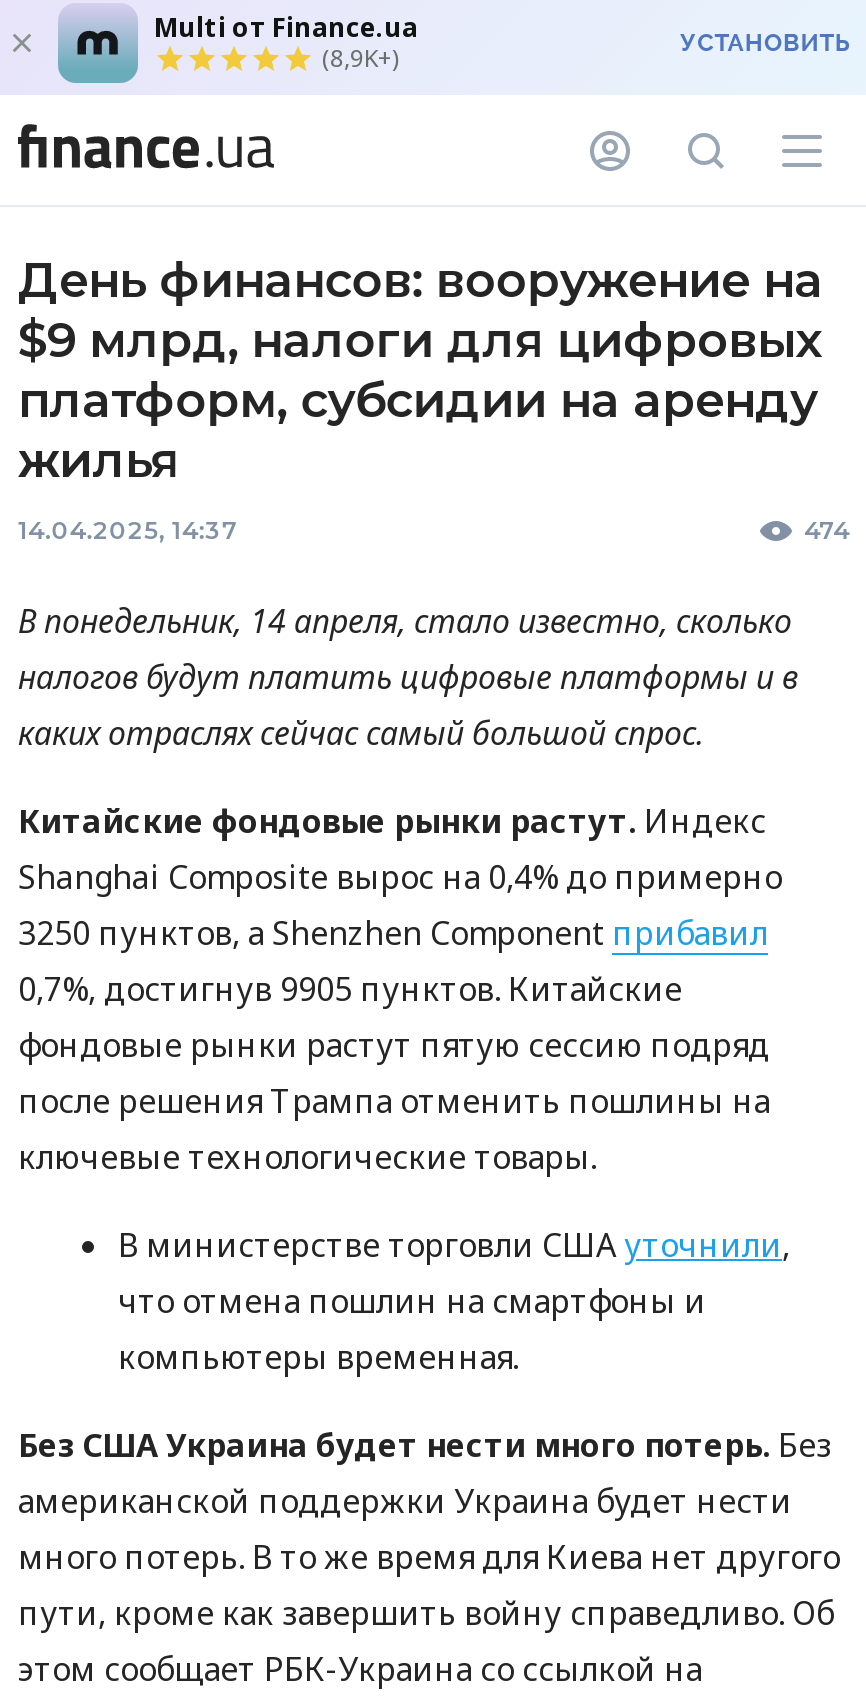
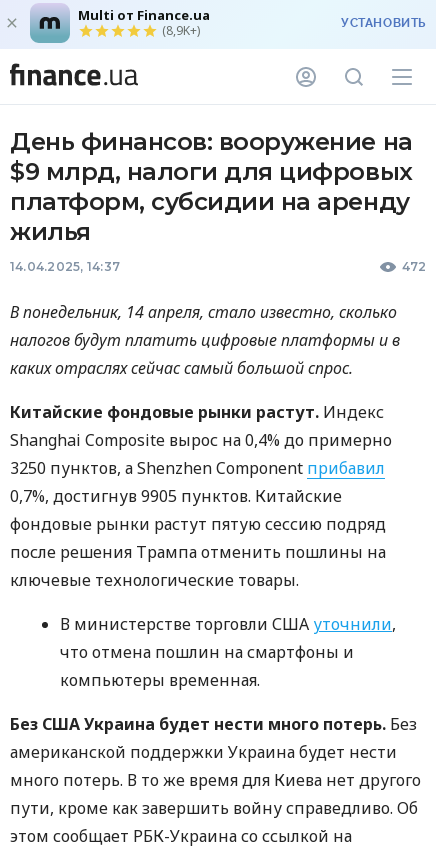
- 474
+ 472
